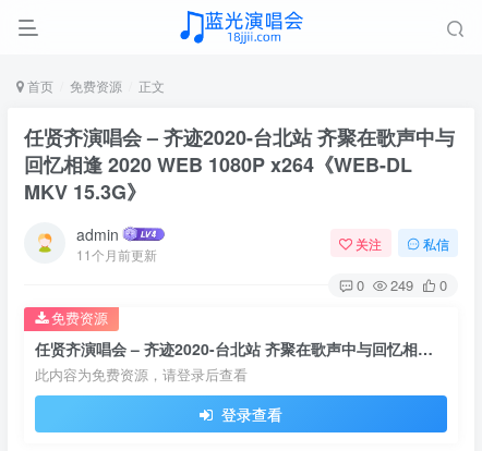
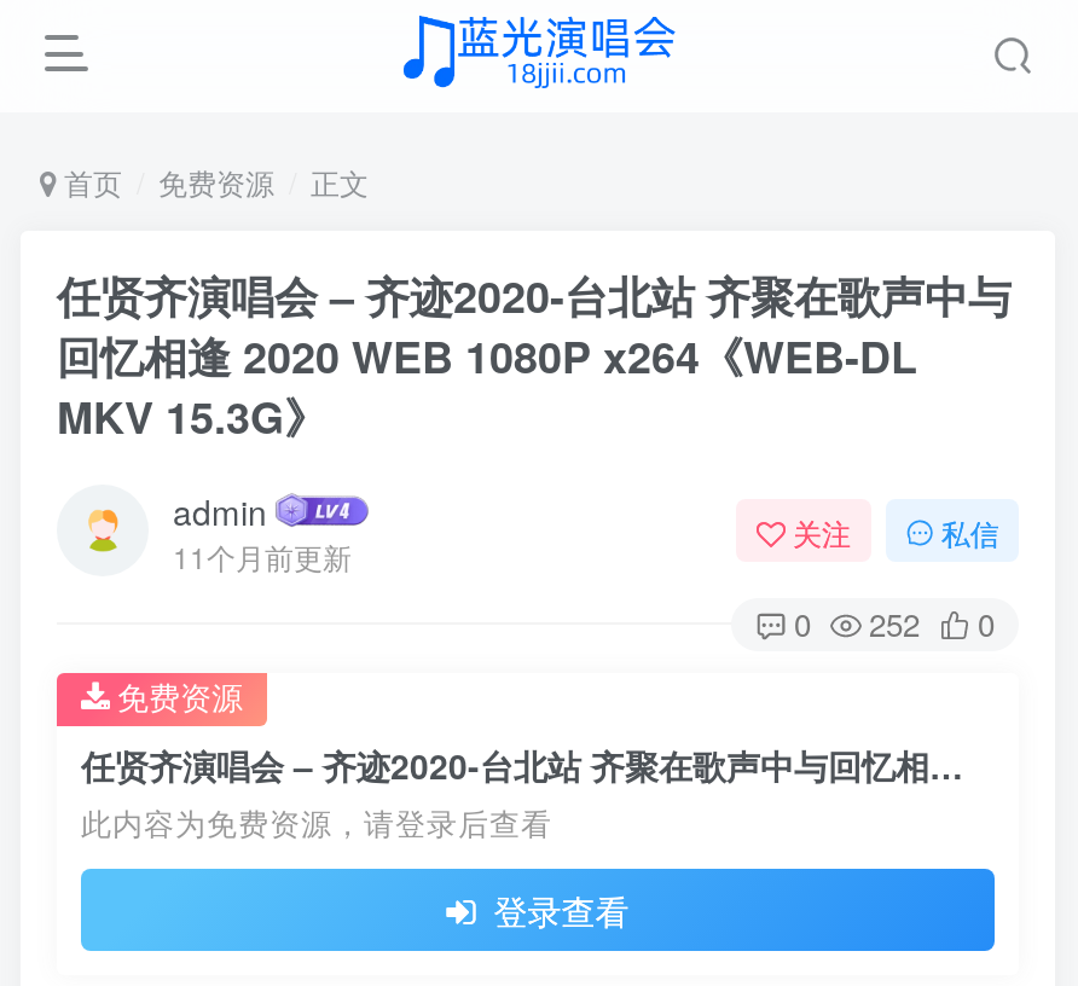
- 0 249 0
+ 0 252 0
